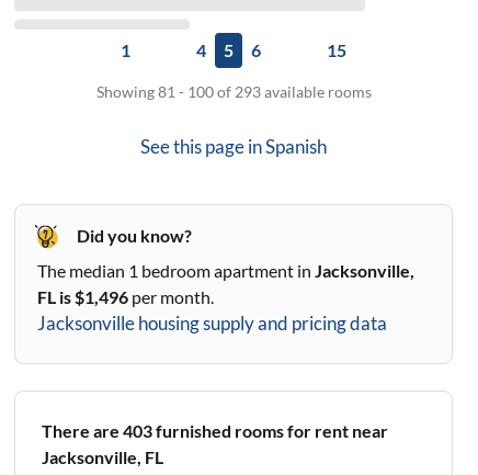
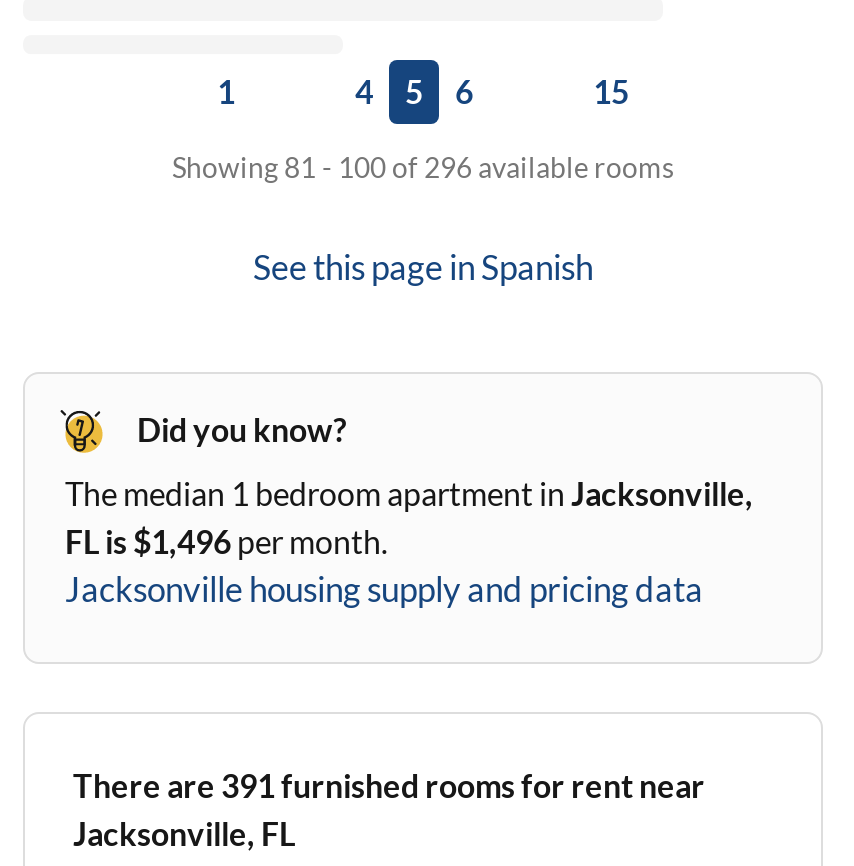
- Showing 81 - 100 of 293 available rooms
+ Showing 81 - 100 of 296 available rooms

- There are 403 furnished rooms for rent near
+ There are 391 furnished rooms for rent near
